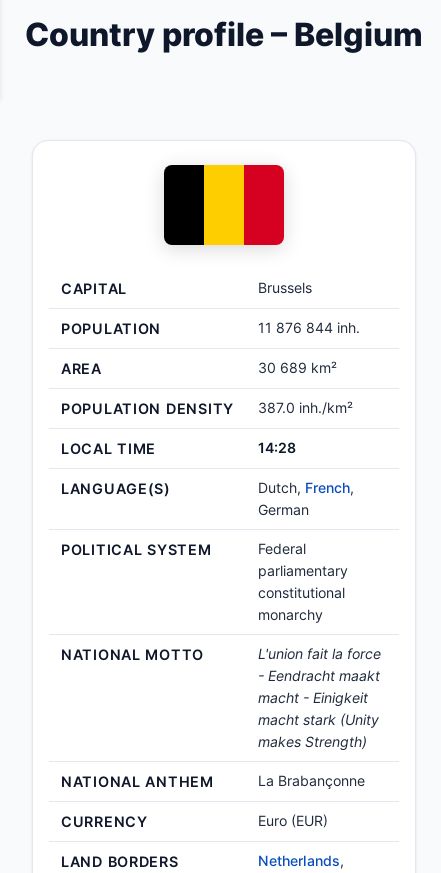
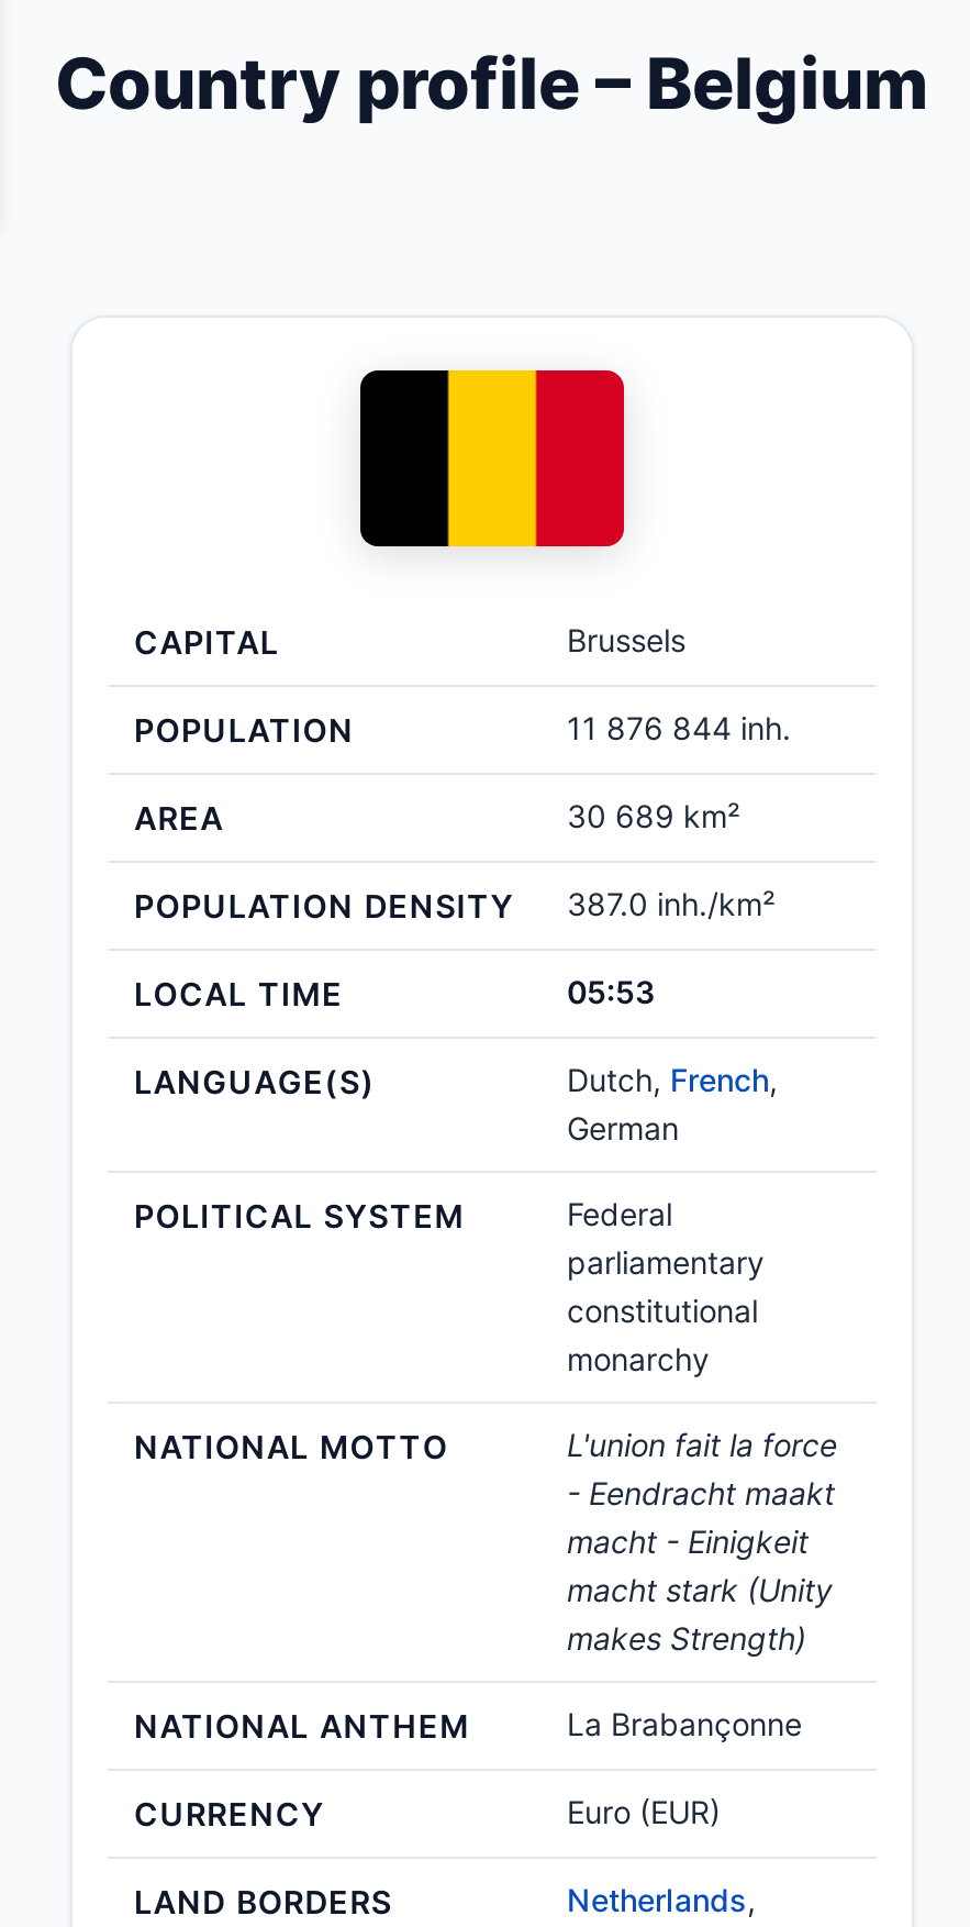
- 14:28
+ 05:53
